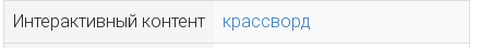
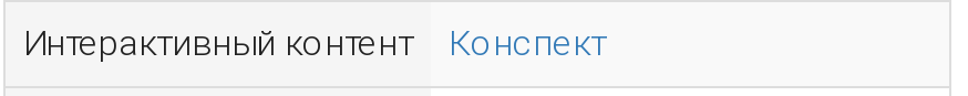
- крассворд
+ Конспект
